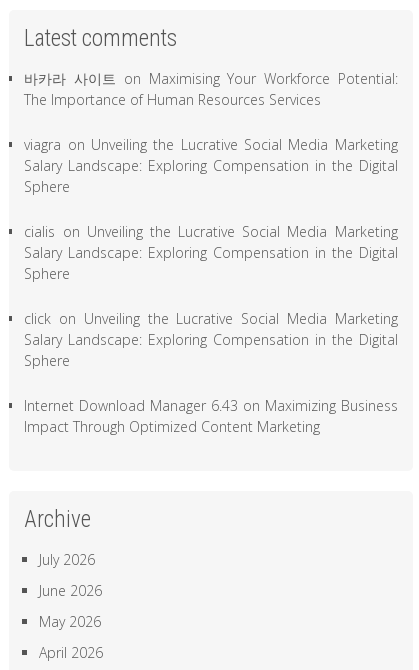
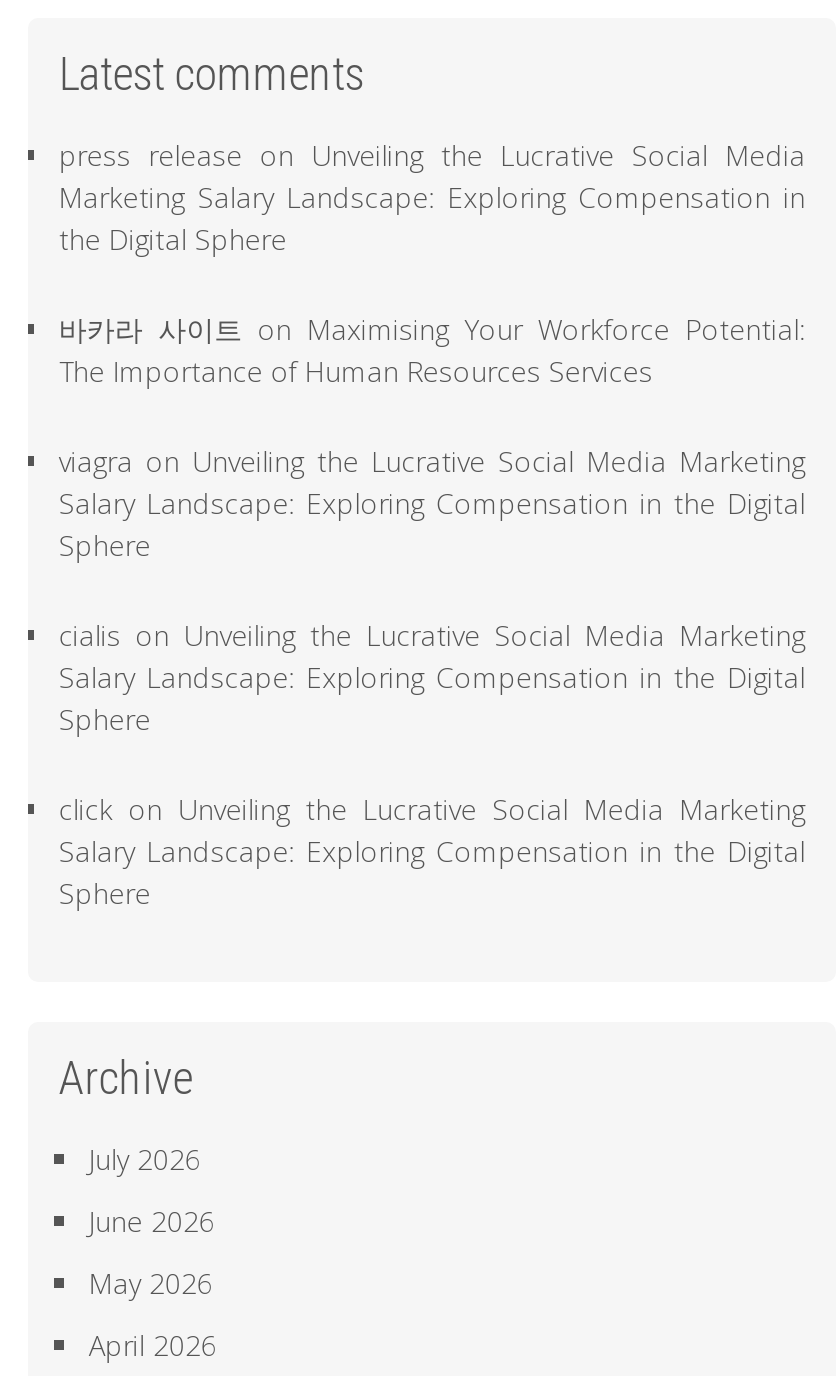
+ press release on Unveiling the Lucrative Social Media
+ Marketing Salary Landscape: Exploring Compensation in
+ the Digital Sphere

moved down: 바카라 사이트 on Maximising Your Workforce Potential: | The Importance of Human Resources Services | viagra on Unveiling the Lucrative Social Media Marketing | ... | Salary Landscape: Exploring Compensation in the Digital | Sphere

- Internet Download Manager 6.43 on Maximizing Business
- Impact Through Optimized Content Marketing
